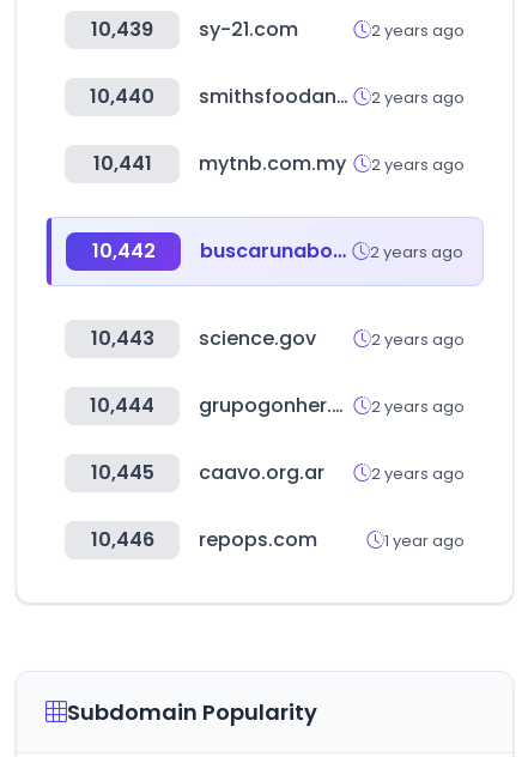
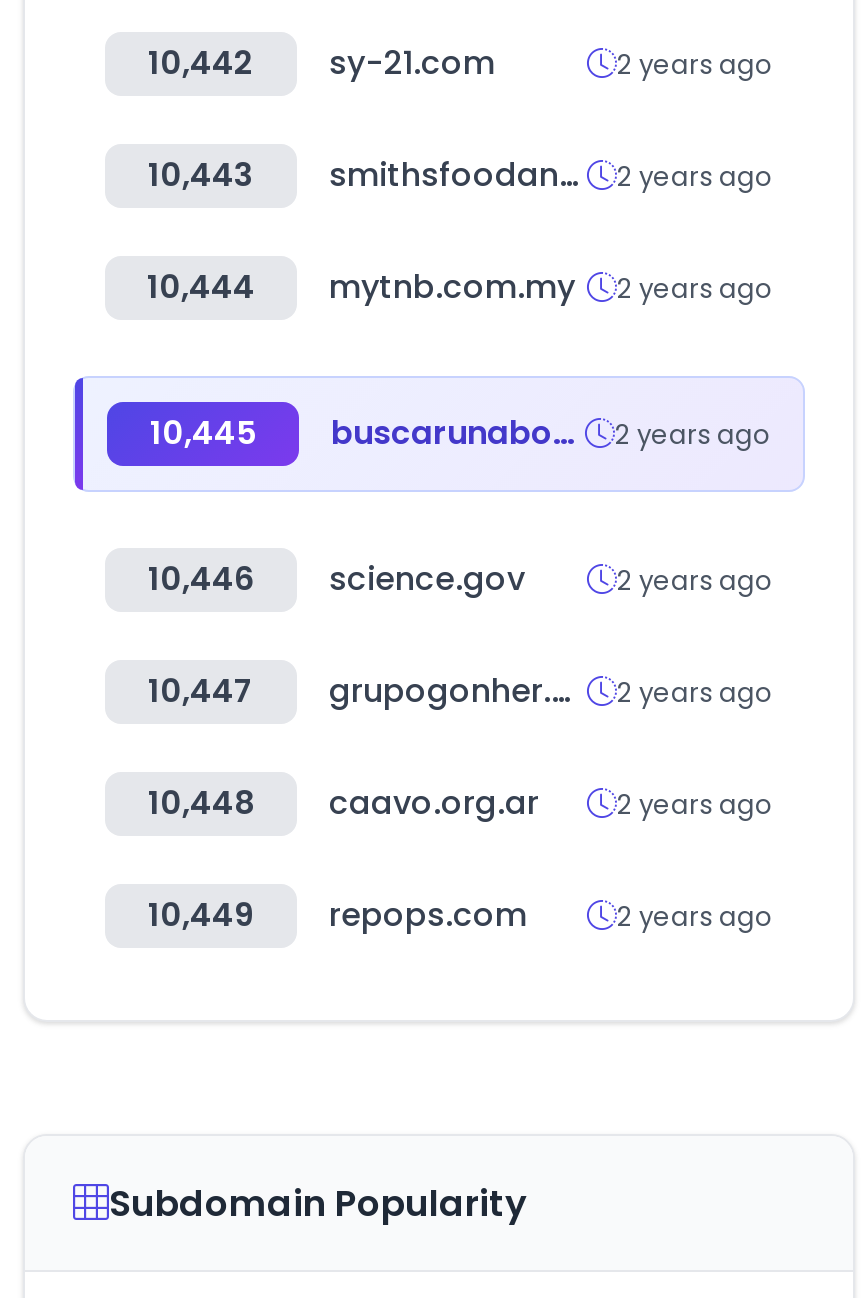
- 10,439 sy-21.com
+ 10,442 sy-21.com

- 10,440
+ 10,443

- 10,441 mytnb.com.my 2 years ago
+ 10,444 mytnb.com.my 2 years ago

- 10,442
+ 10,445

- 10,443 science.gov
+ 10,446 science.gov

- 10,444
+ 10,447

- 10,445 caavo.org.ar
+ 10,448 caavo.org.ar

- 10,446 repops.com
+ 10,449 repops.com

- 1 year ago
+ 2 years ago
